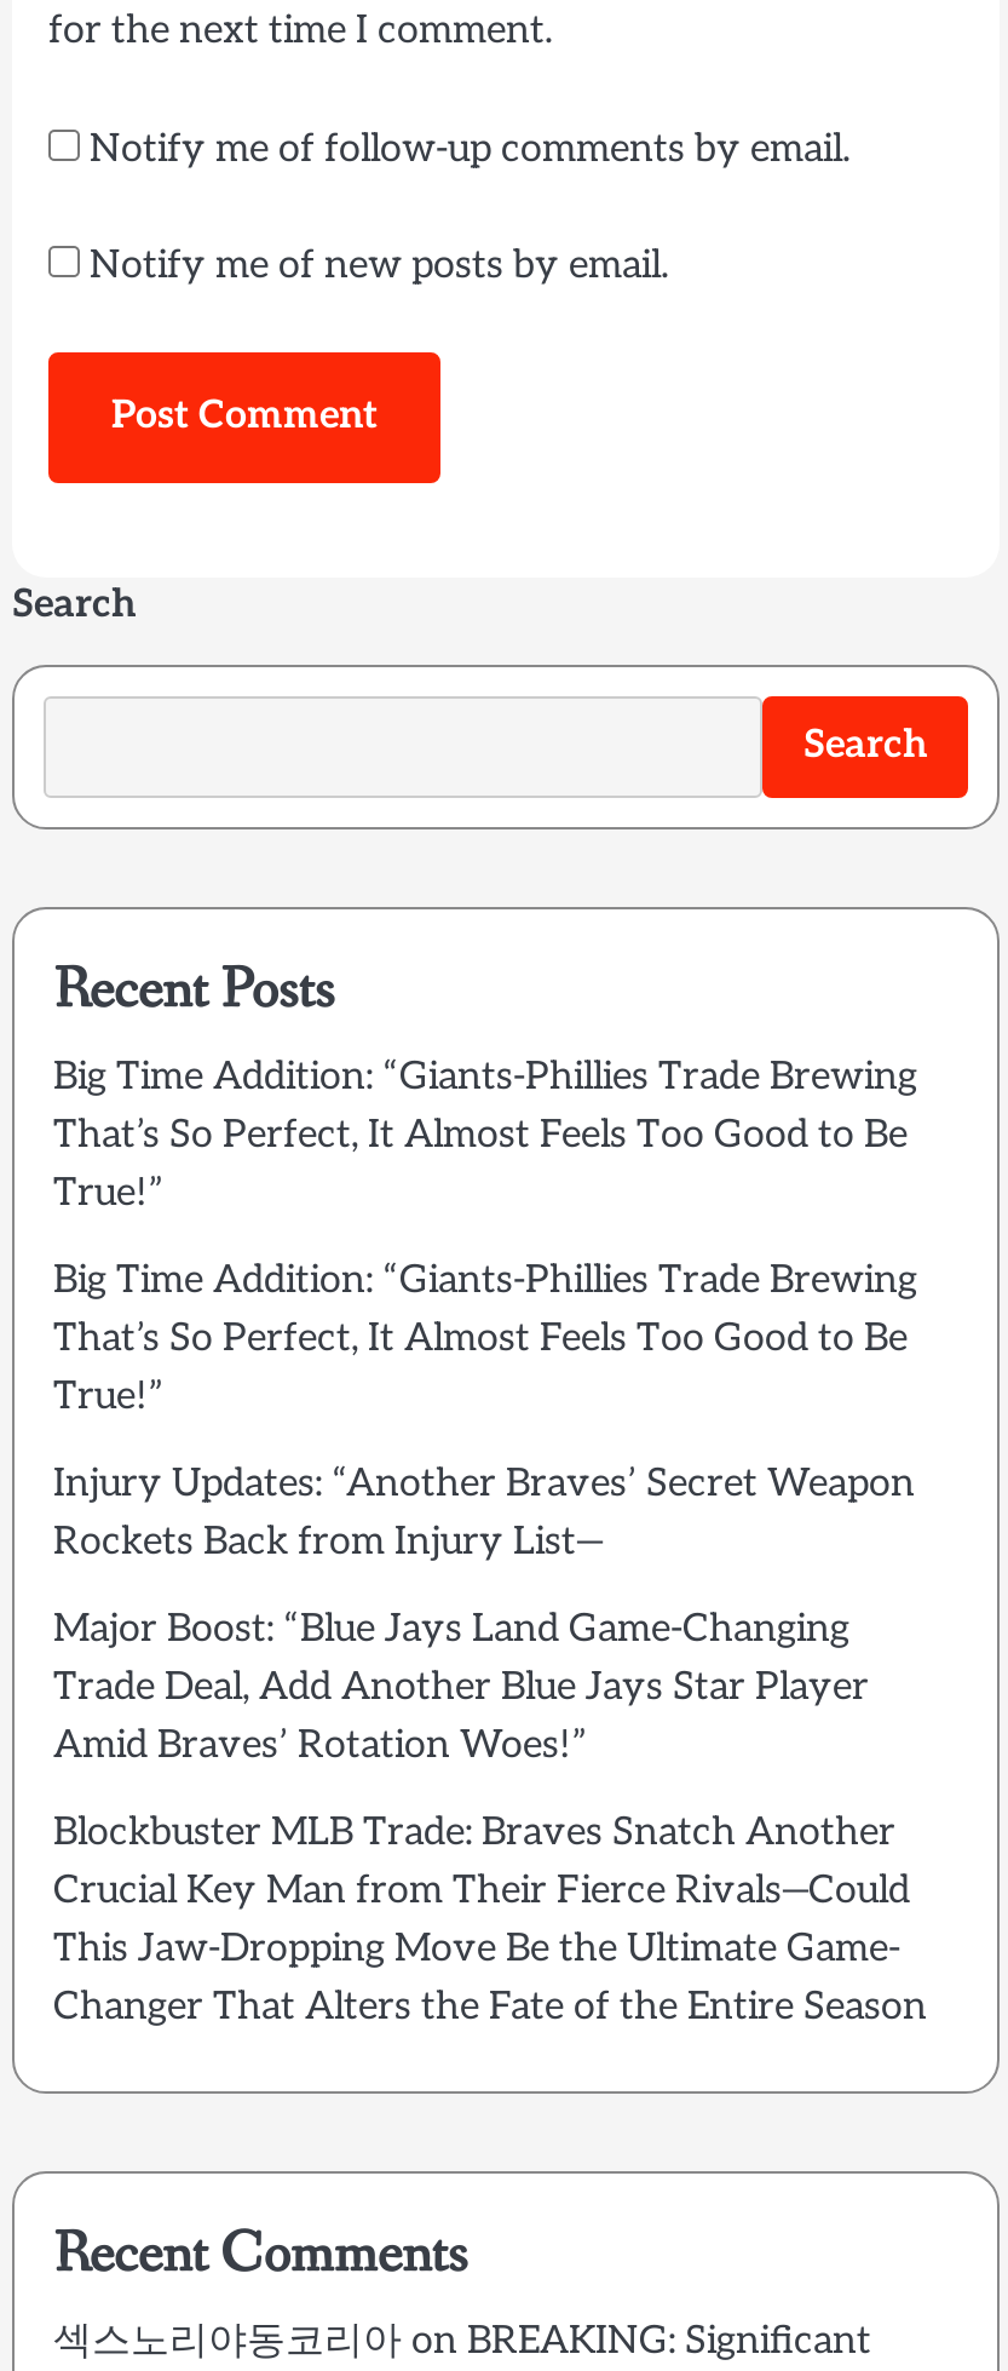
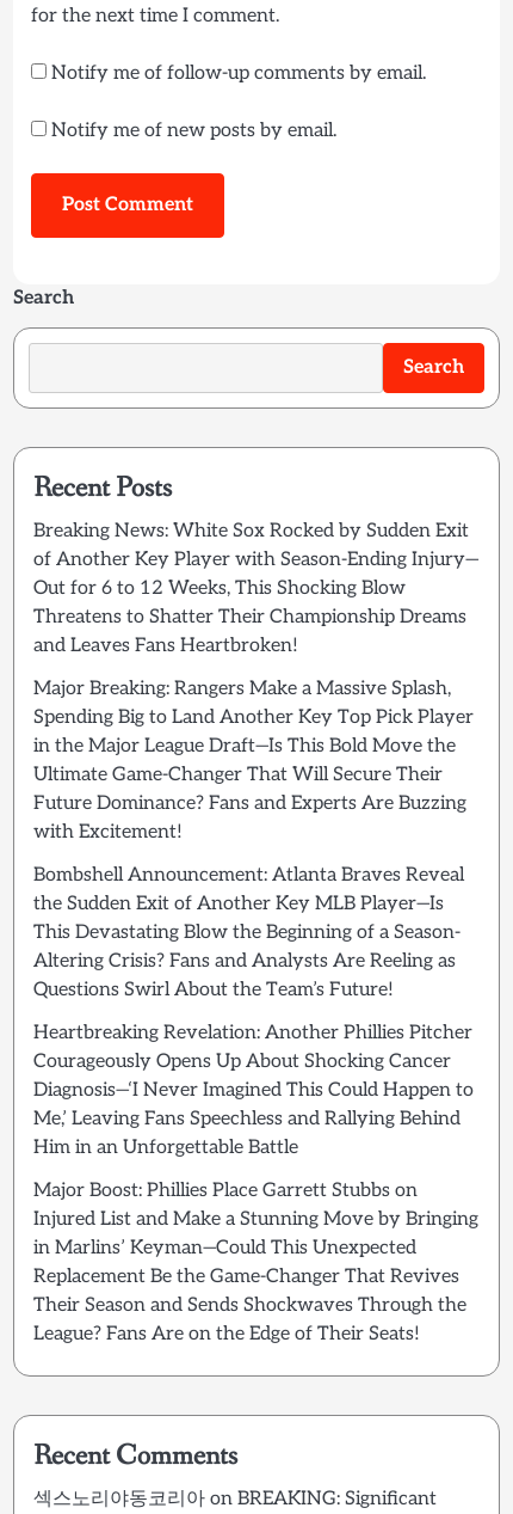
- Big Time Addition: “Giants-Phillies Trade Brewing
- That’s So Perfect, It Almost Feels Too Good to Be
- True!”
+ Breaking News: White Sox Rocked by Sudden Exit
+ of Another Key Player with Season-Ending Injury—
+ Out for 6 to 12 Weeks, This Shocking Blow
+ Threatens to Shatter Their Championship Dreams
+ and Leaves Fans Heartbroken!

- Big Time Addition: “Giants-Phillies Trade Brewing
- That’s So Perfect, It Almost Feels Too Good to Be
- True!”
+ Major Breaking: Rangers Make a Massive Splash,
+ Spending Big to Land Another Key Top Pick Player
+ in the Major League Draft—Is This Bold Move the
+ Ultimate Game-Changer That Will Secure Their
+ Future Dominance? Fans and Experts Are Buzzing
+ with Excitement!

- Injury Updates: “Another Braves’ Secret Weapon
- Rockets Back from Injury List—
+ Bombshell Announcement: Atlanta Braves Reveal
+ the Sudden Exit of Another Key MLB Player—Is
+ This Devastating Blow the Beginning of a Season-
+ Altering Crisis? Fans and Analysts Are Reeling as
+ Questions Swirl About the Team’s Future!

- Major Boost: “Blue Jays Land Game-Changing
- Trade Deal, Add Another Blue Jays Star Player
- Amid Braves’ Rotation Woes!”
+ Heartbreaking Revelation: Another Phillies Pitcher
+ Courageously Opens Up About Shocking Cancer
+ Diagnosis—‘I Never Imagined This Could Happen to
+ Me,’ Leaving Fans Speechless and Rallying Behind
+ Him in an Unforgettable Battle

- Blockbuster MLB Trade: Braves Snatch Another
- Crucial Key Man from Their Fierce Rivals—Could
- This Jaw-Dropping Move Be the Ultimate Game-
- Changer That Alters the Fate of the Entire Season
+ Major Boost: Phillies Place Garrett Stubbs on
+ Injured List and Make a Stunning Move by Bringing
+ in Marlins’ Keyman—Could This Unexpected
+ Replacement Be the Game-Changer That Revives
+ Their Season and Sends Shockwaves Through the
+ League? Fans Are on the Edge of Their Seats!
